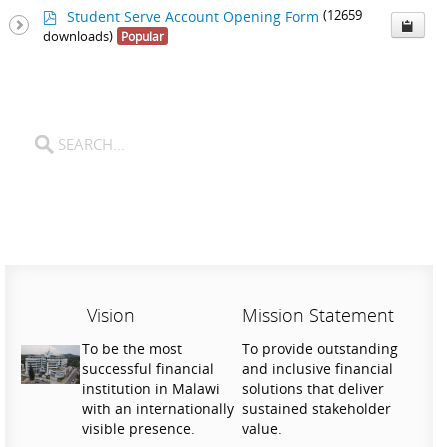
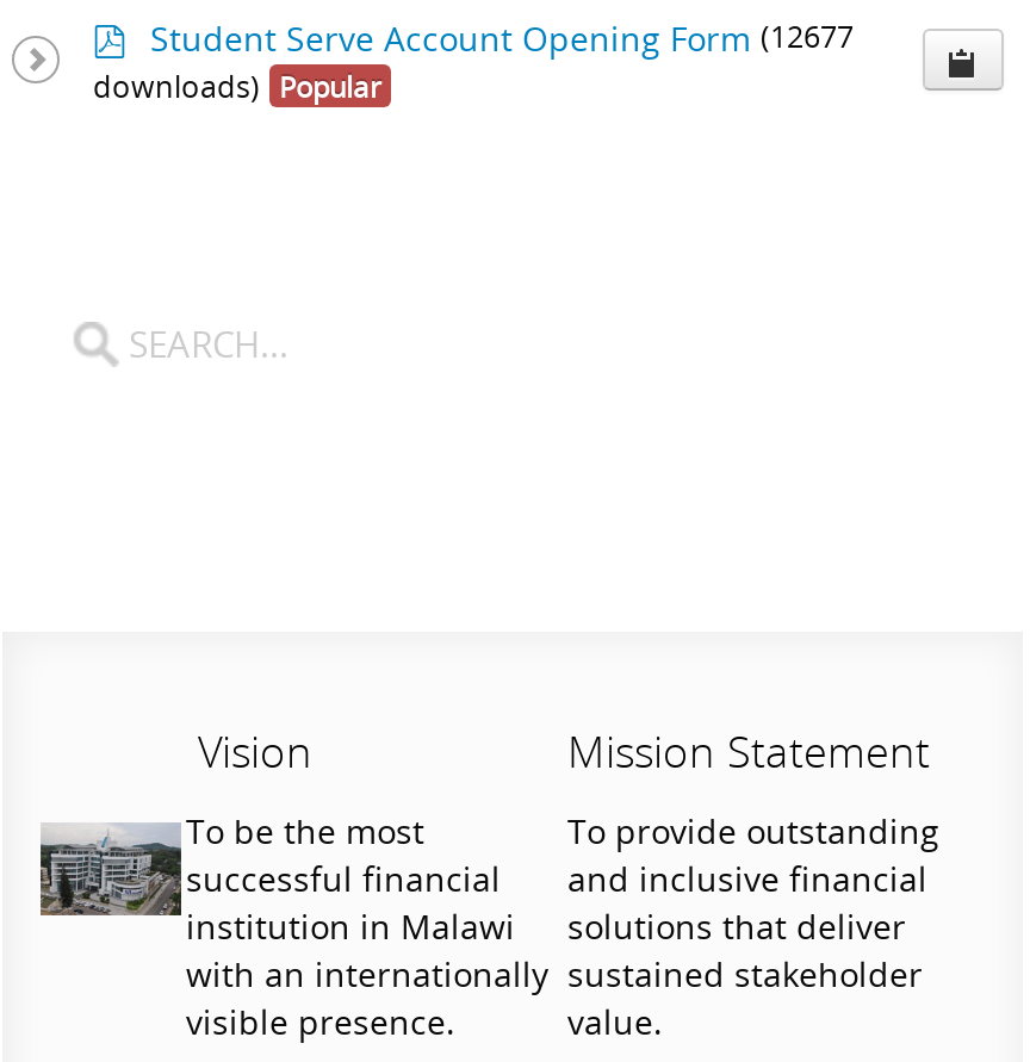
- Student Serve Account Opening Form (12659
+ Student Serve Account Opening Form (12677
